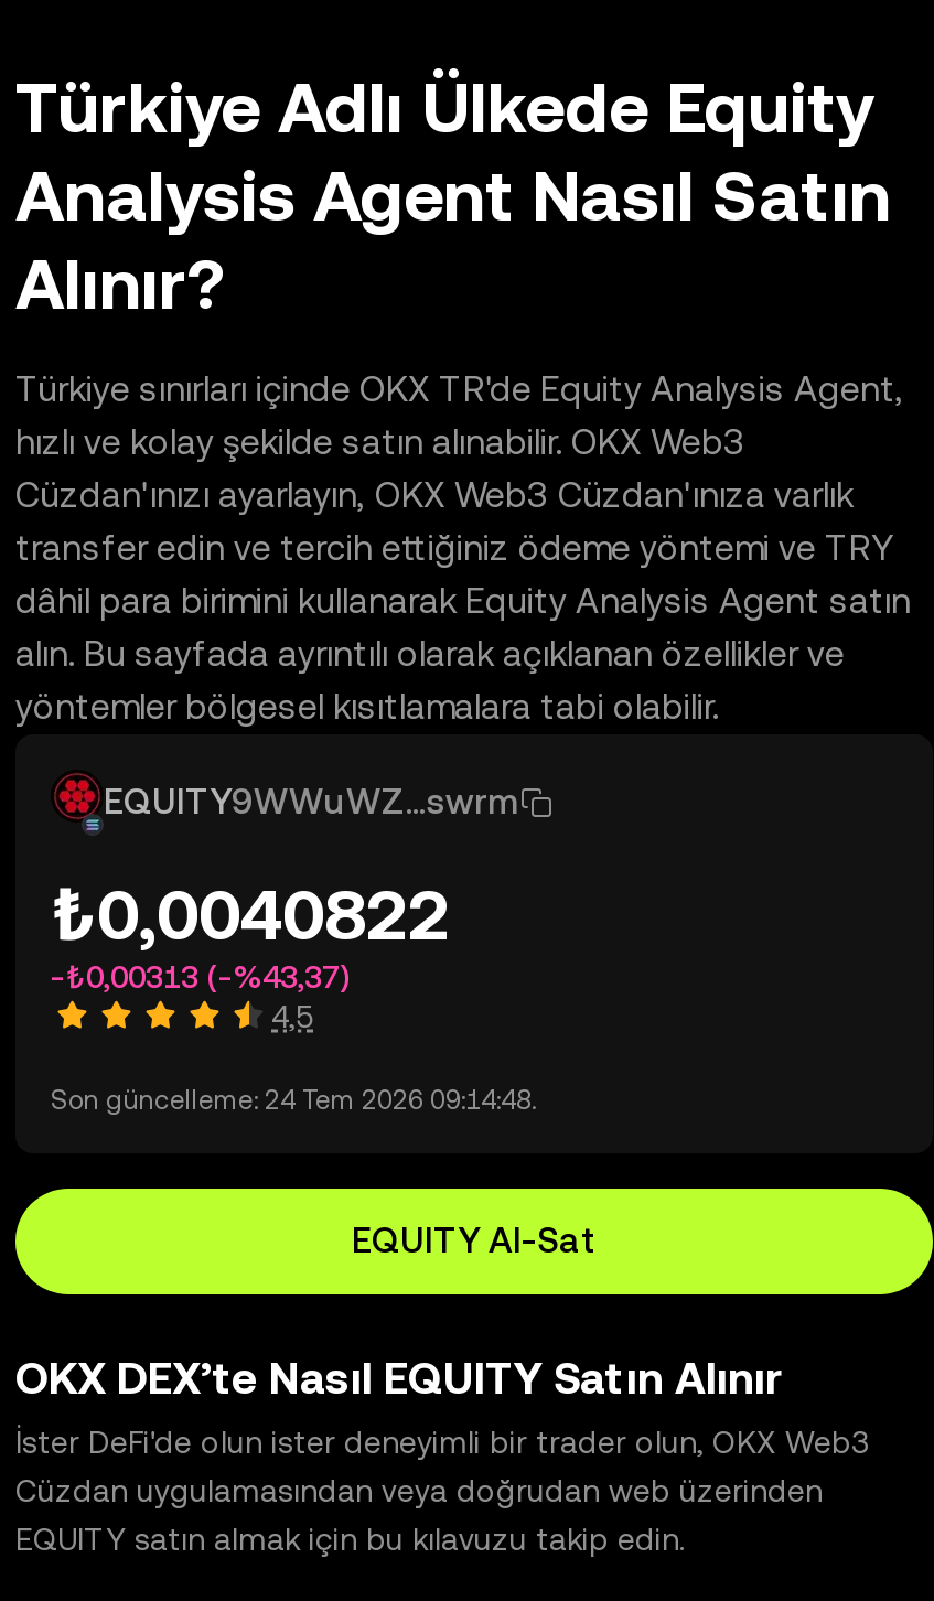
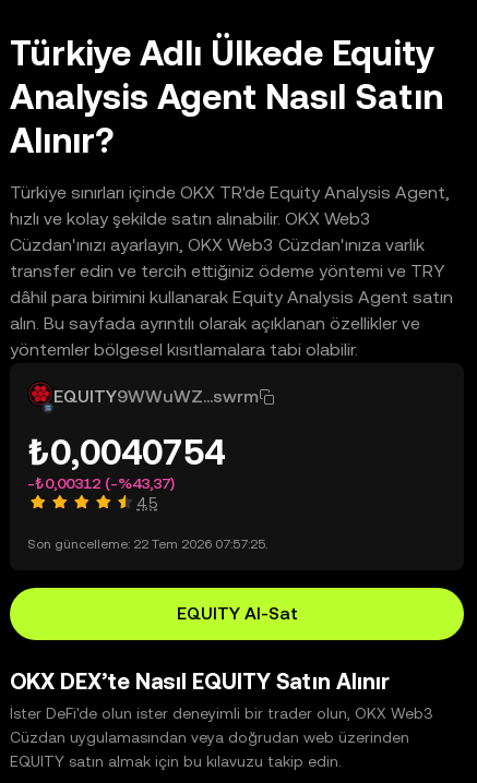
- ₺0,0040822
+ ₺0,0040754

- -₺0,00313 (-%43,37)
+ -₺0,00312 (-%43,37)

- Son güncelleme: 24 Tem 2026 09:14:48.
+ Son güncelleme: 22 Tem 2026 07:57:25.
